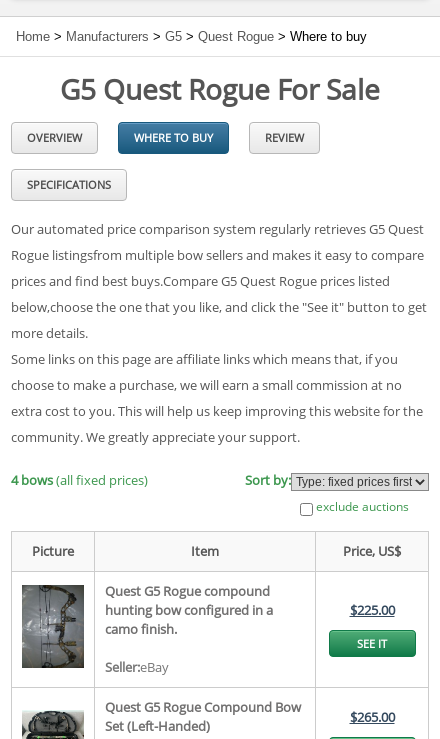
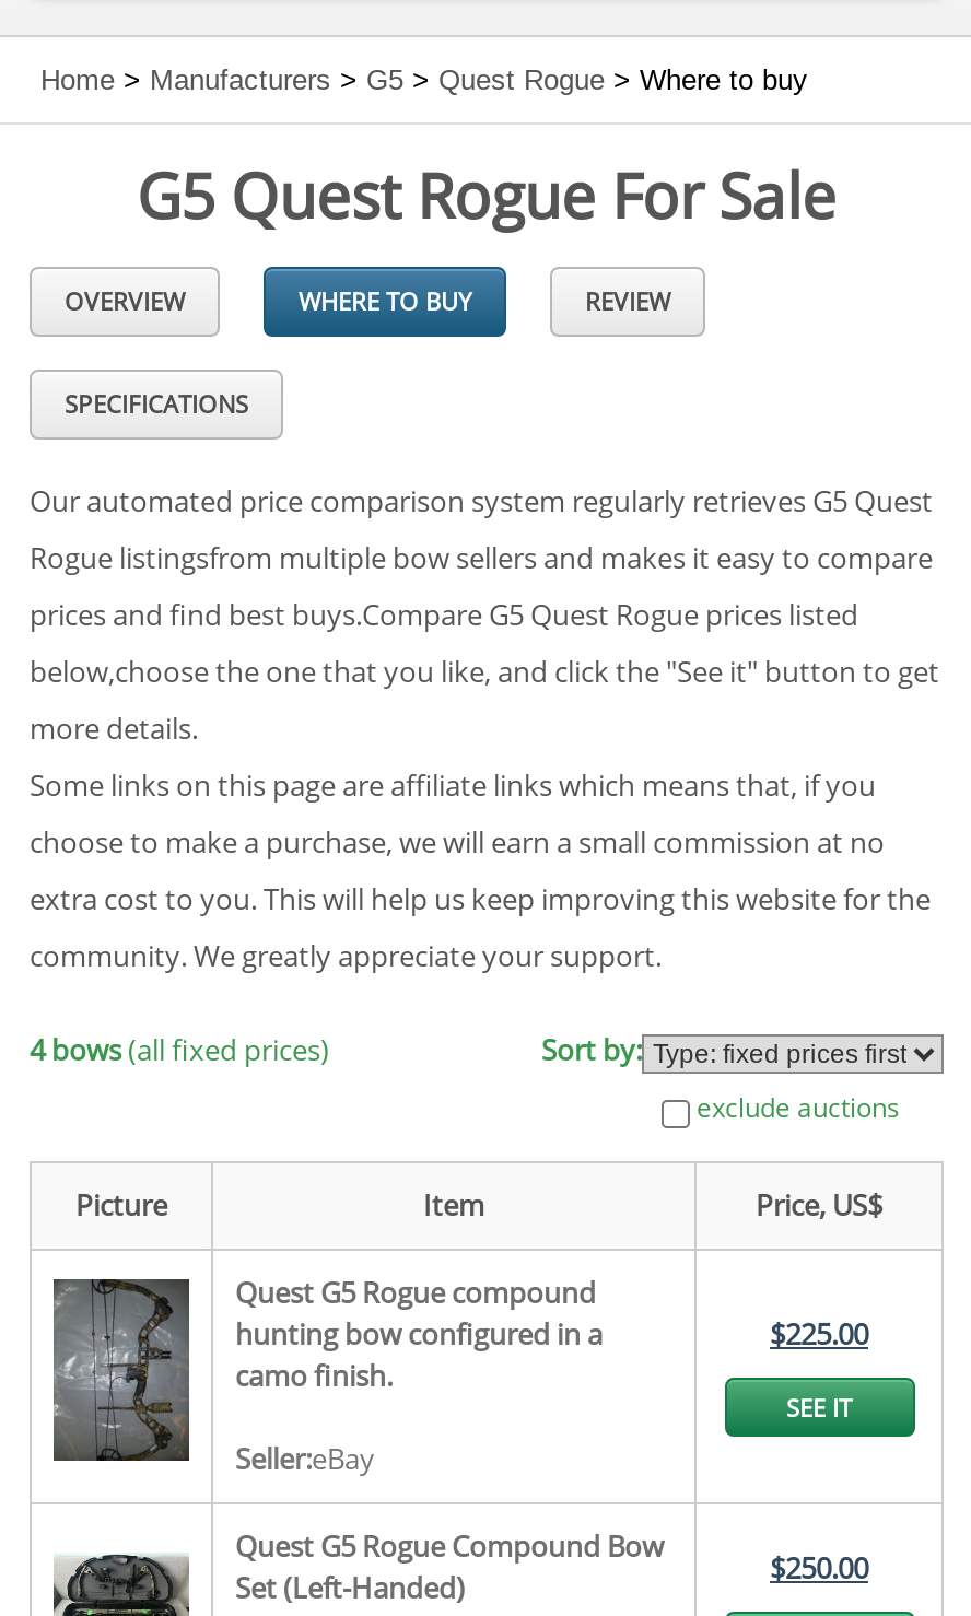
- $265.00
+ $250.00
